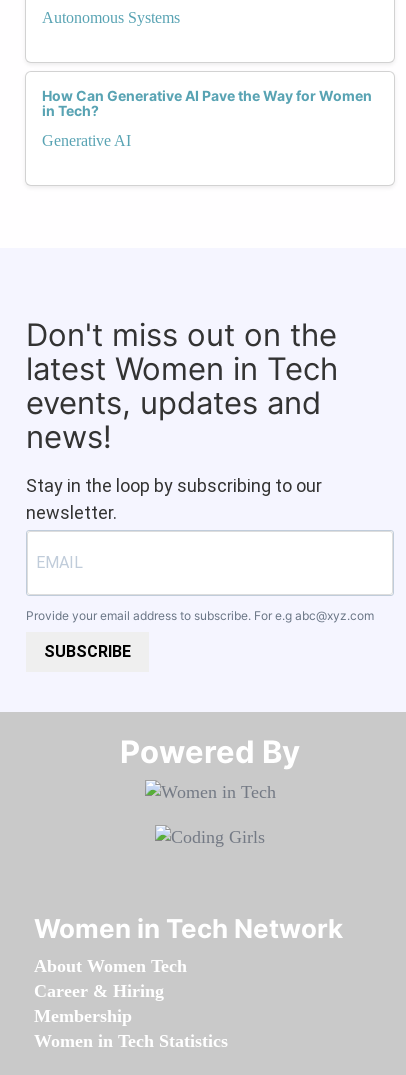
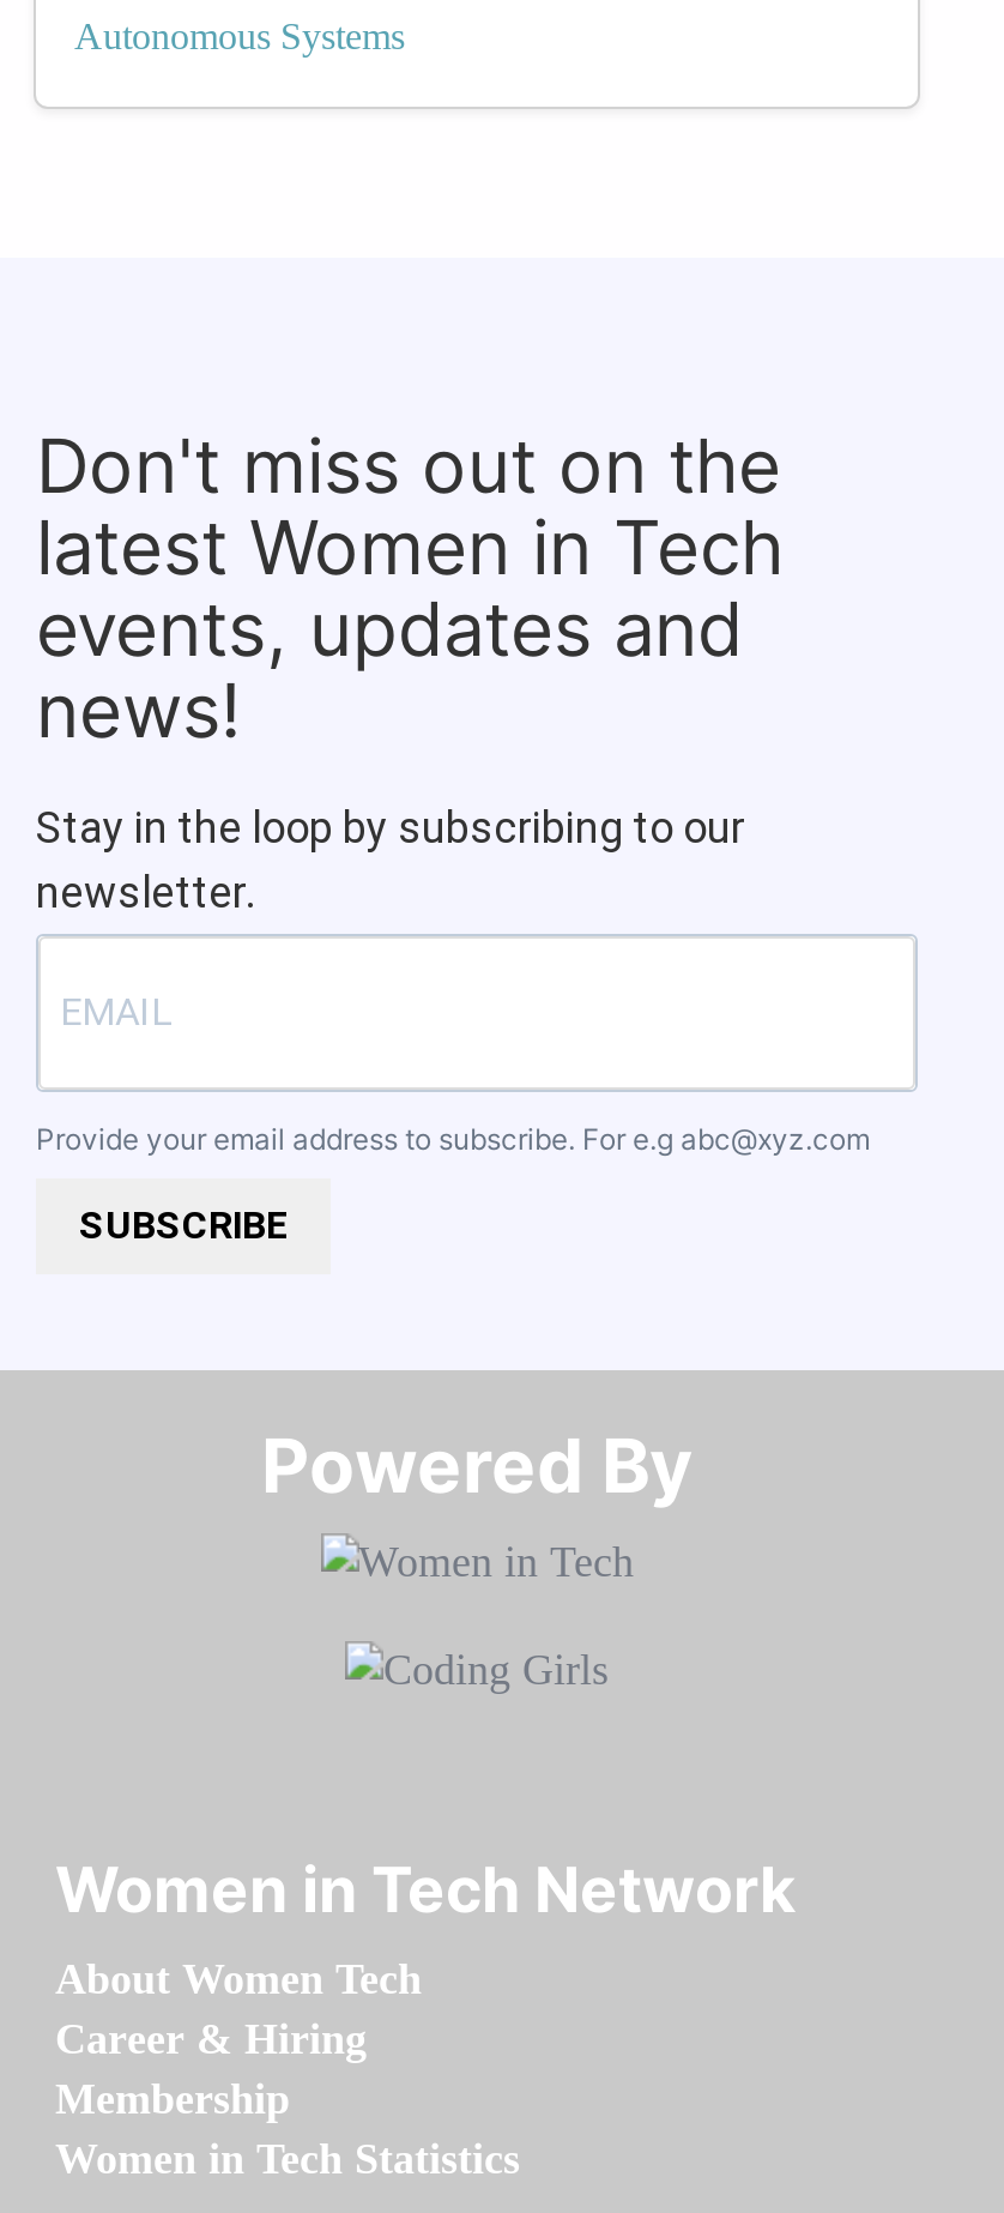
- How Can Generative AI Pave the Way for Women
- in Tech?
- Generative AI
